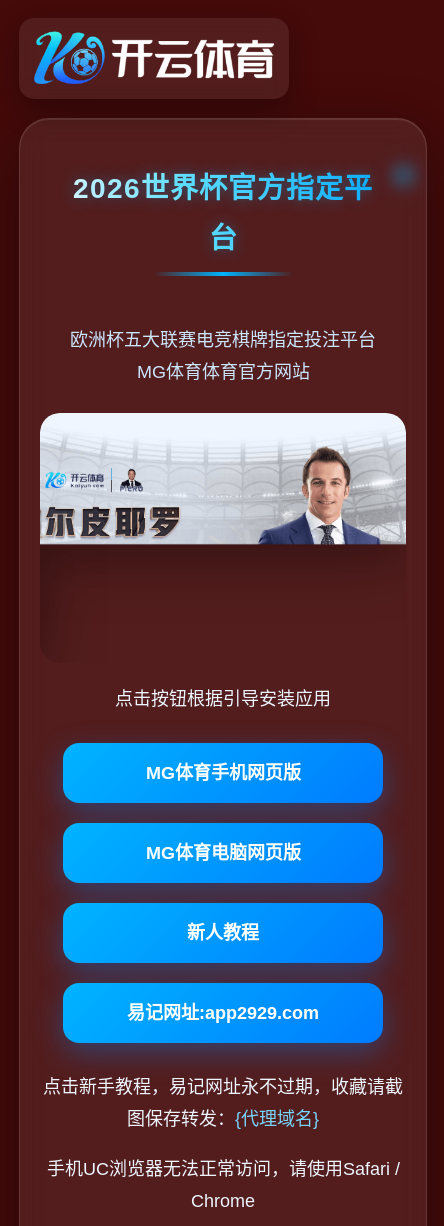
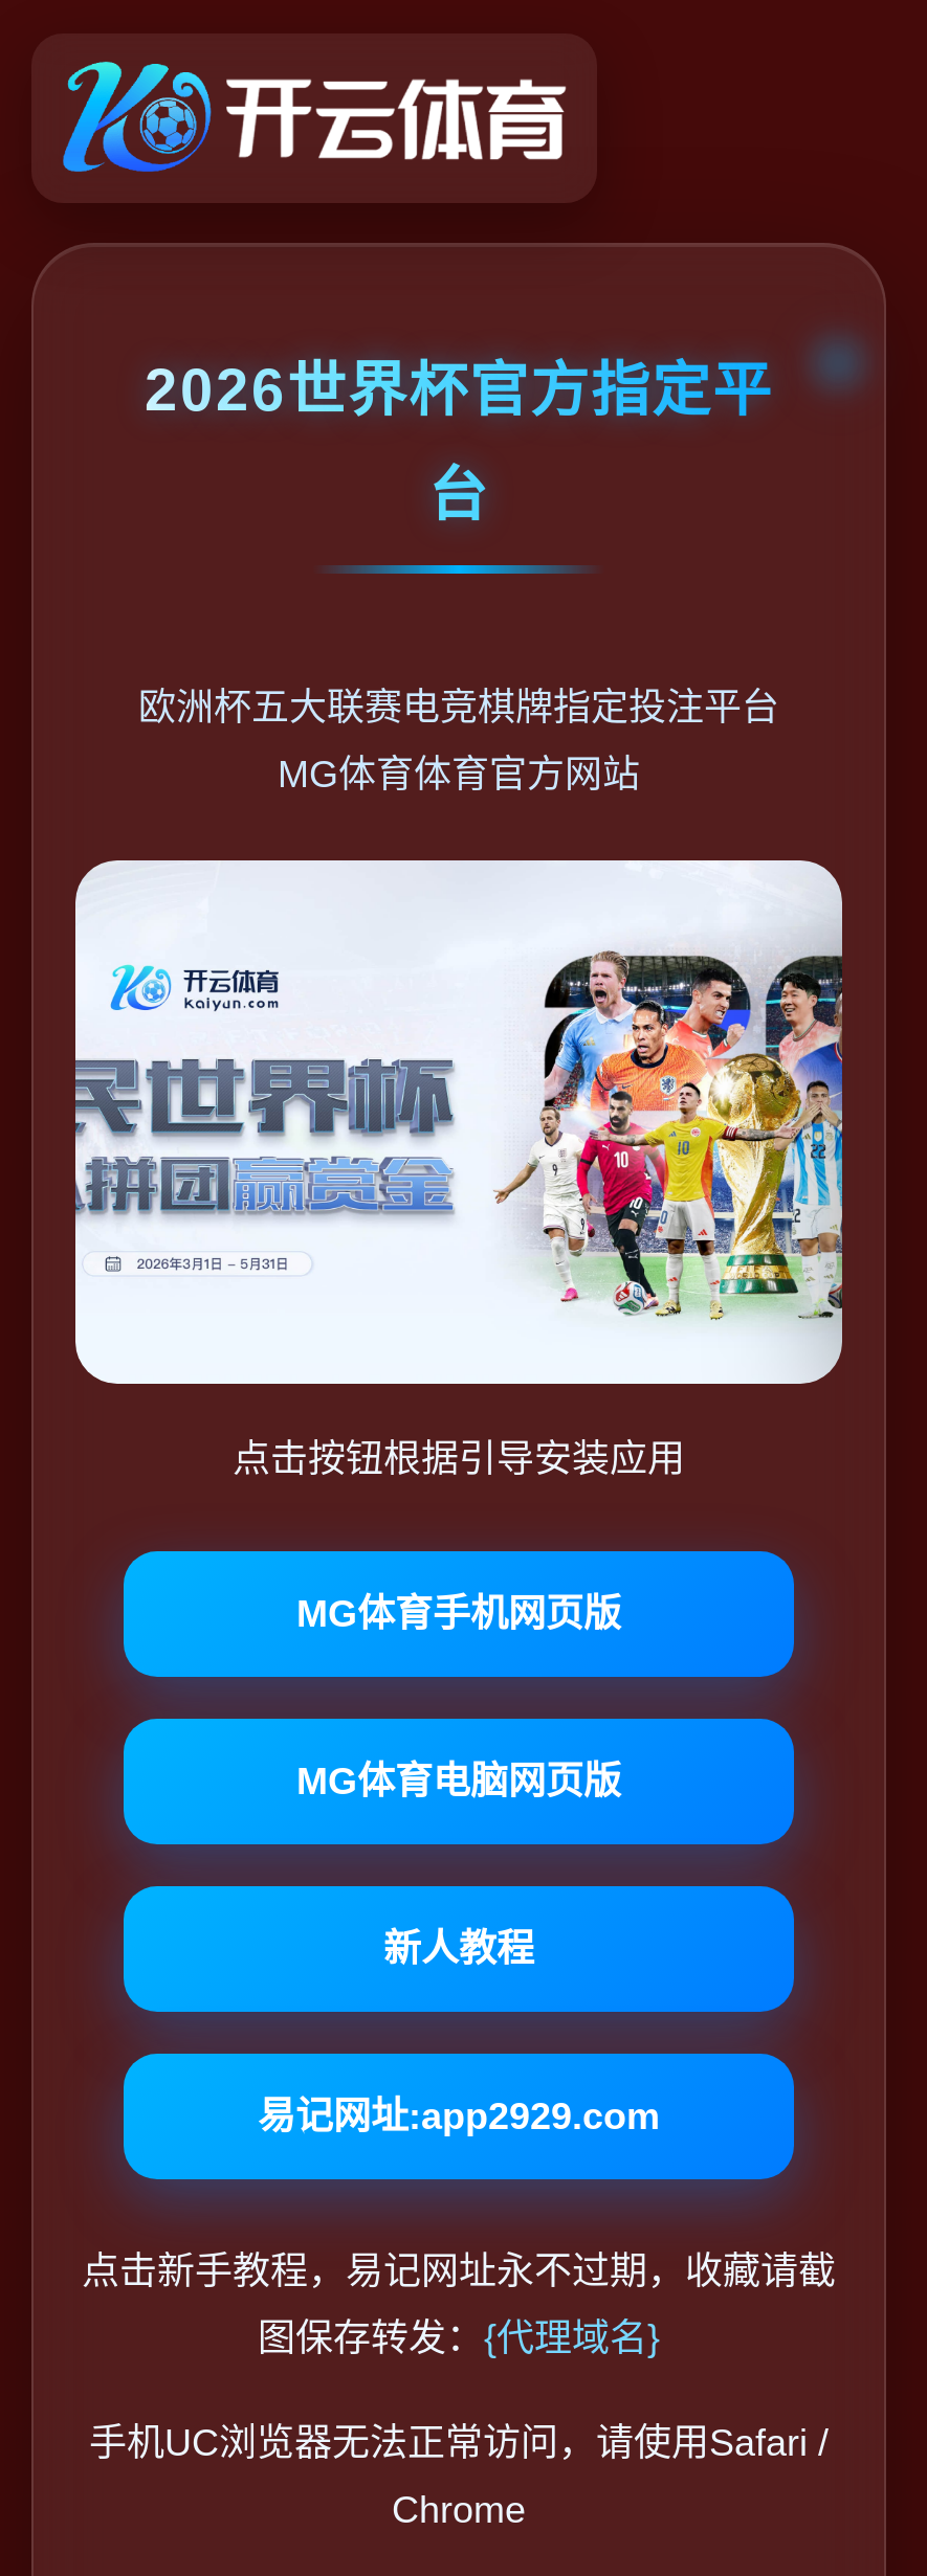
- [image]
+ [image]
